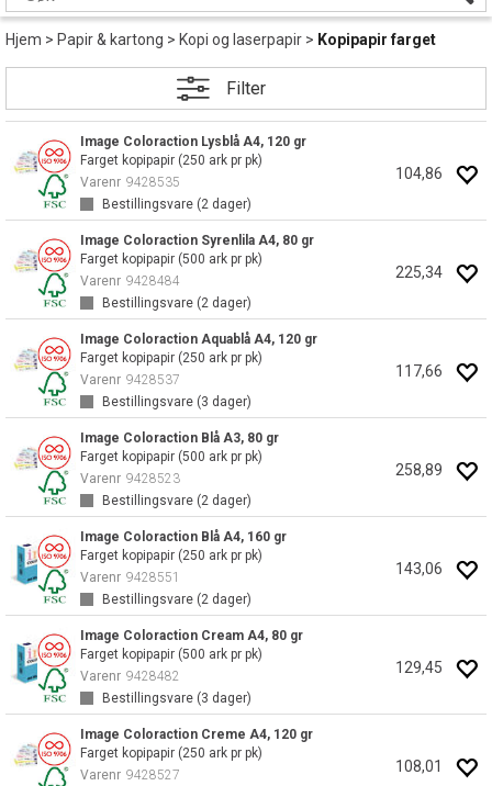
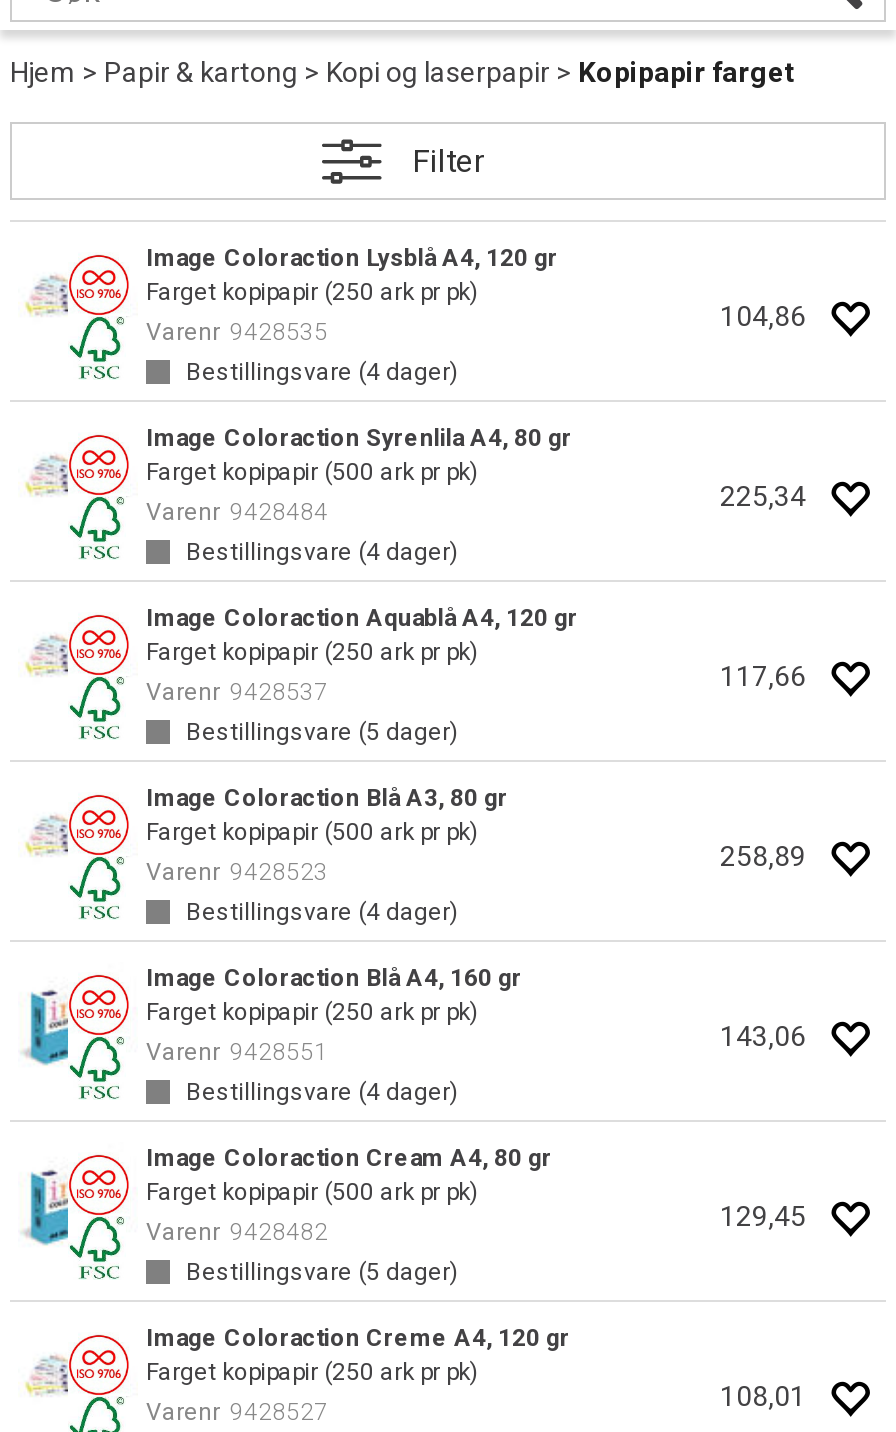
- Bestillingsvare (2 dager)
+ Bestillingsvare (4 dager)

- Bestillingsvare (2 dager)
+ Bestillingsvare (4 dager)

- Bestillingsvare (3 dager)
+ Bestillingsvare (5 dager)

- Bestillingsvare (2 dager)
+ Bestillingsvare (4 dager)

- Bestillingsvare (2 dager)
+ Bestillingsvare (4 dager)

- Bestillingsvare (3 dager)
+ Bestillingsvare (5 dager)
